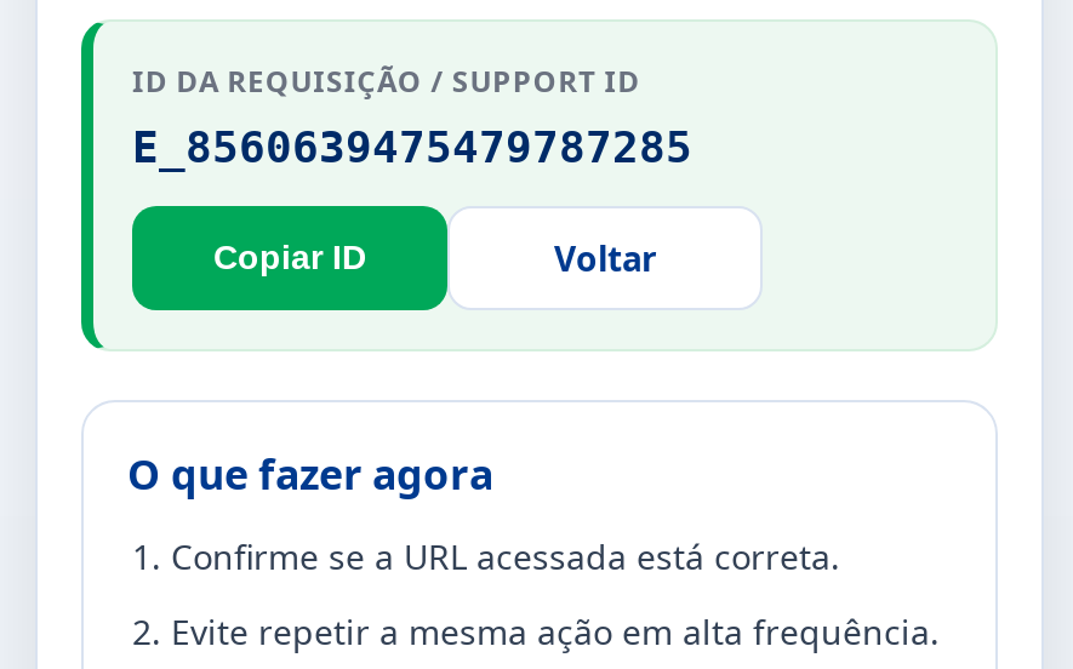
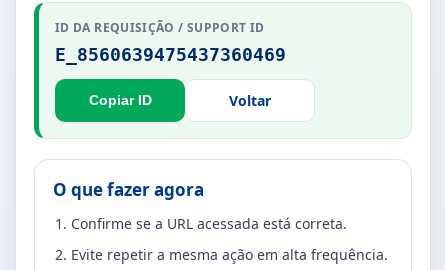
- E_8560639475479787285
+ E_8560639475437360469
